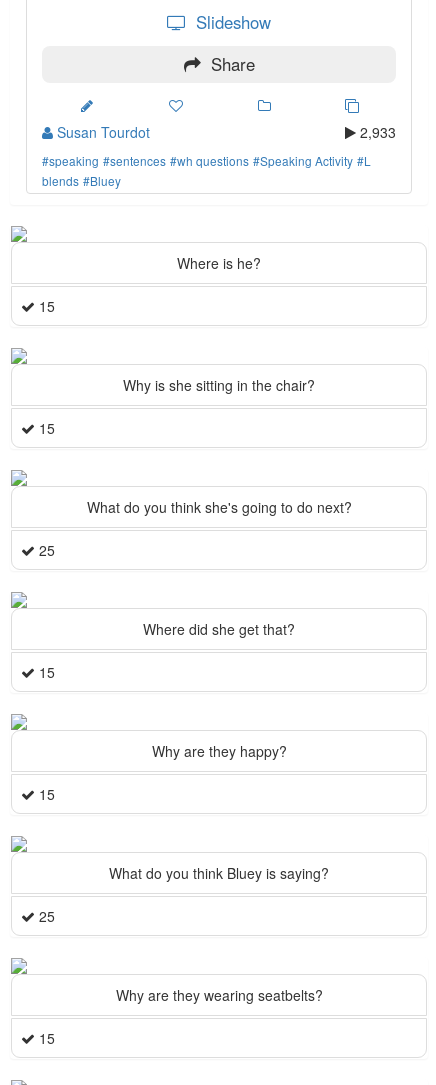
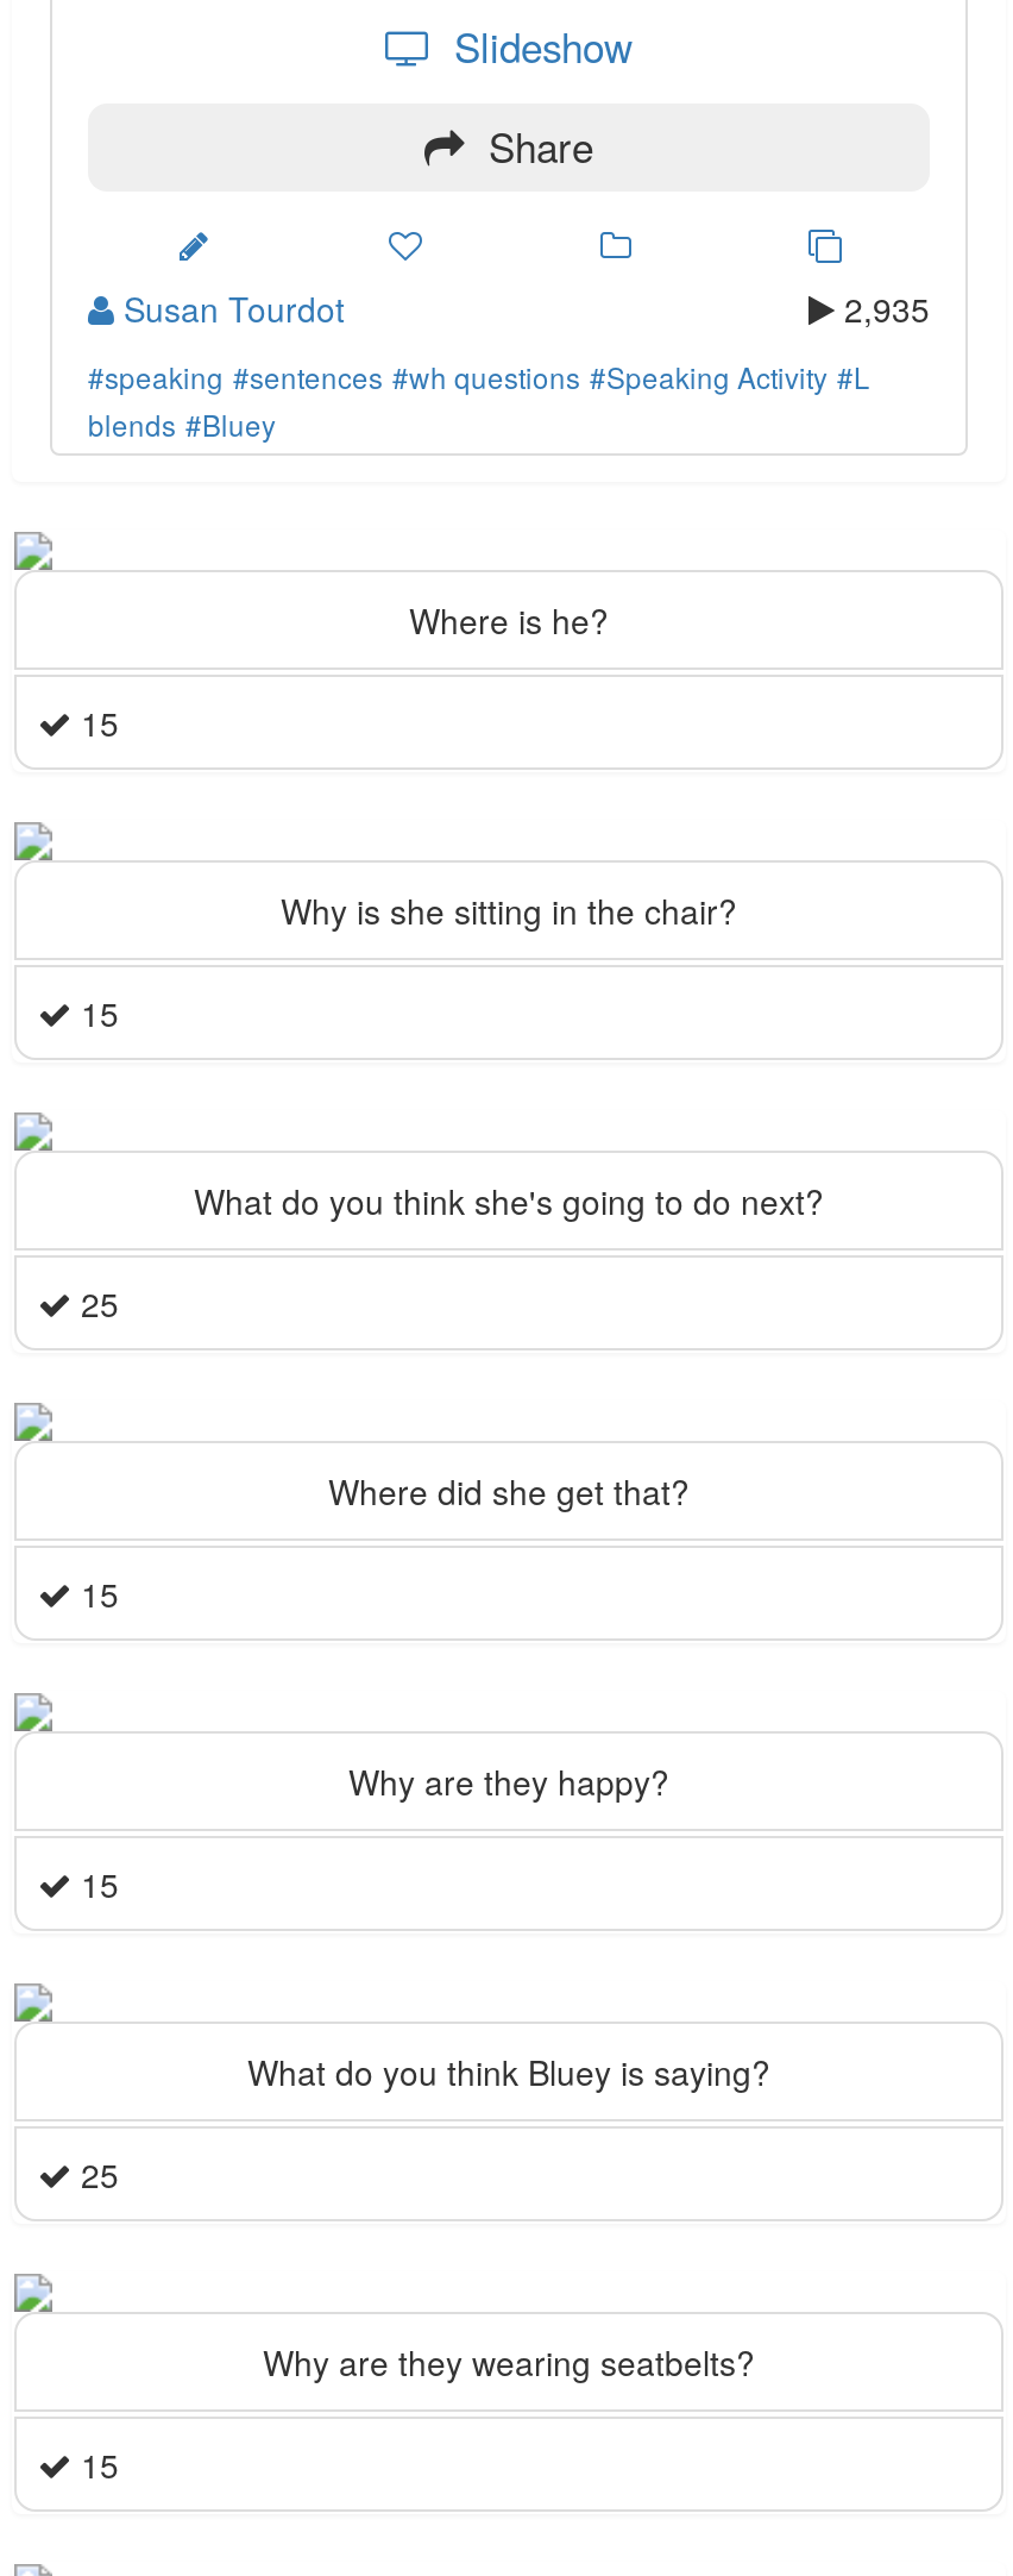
- 2,933
+ 2,935
